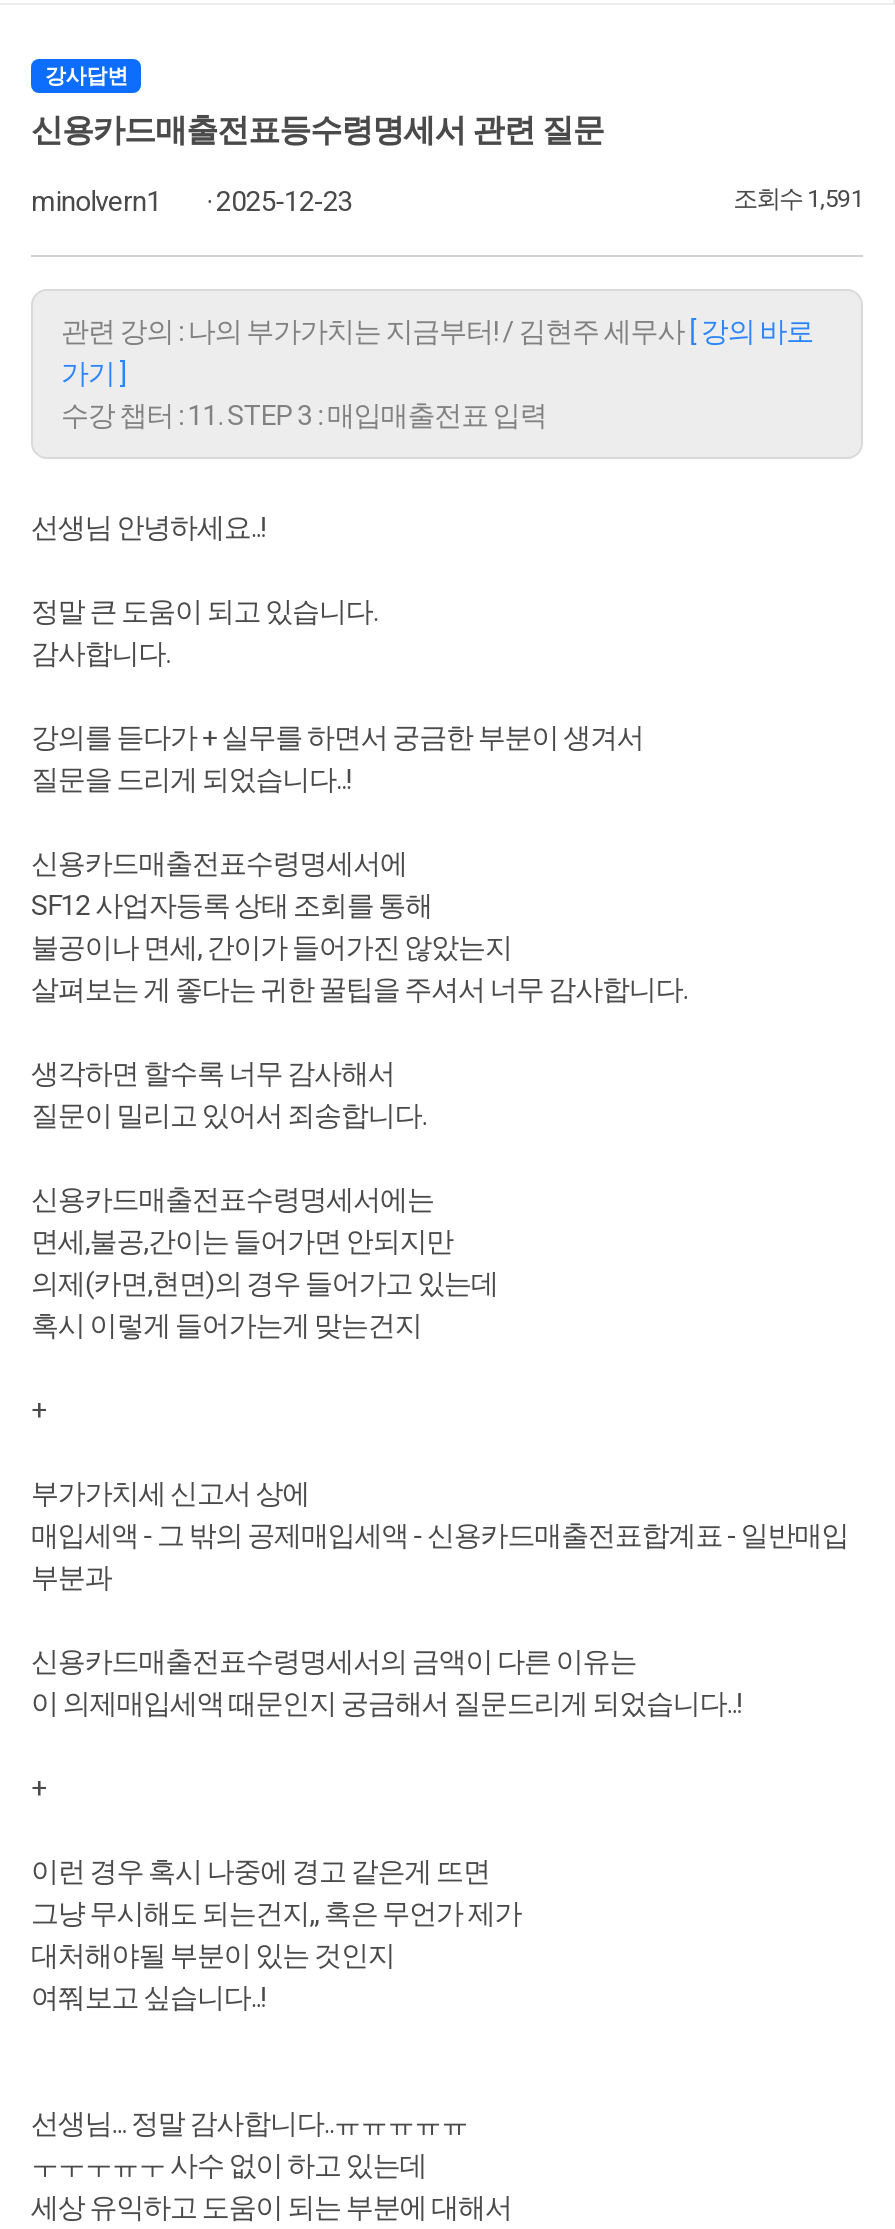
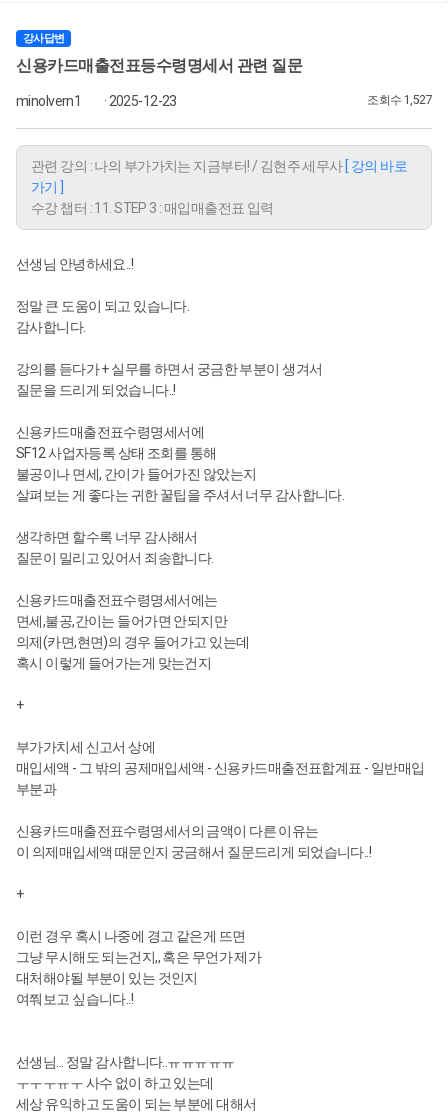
- 조회수 1,591
+ 조회수 1,527
